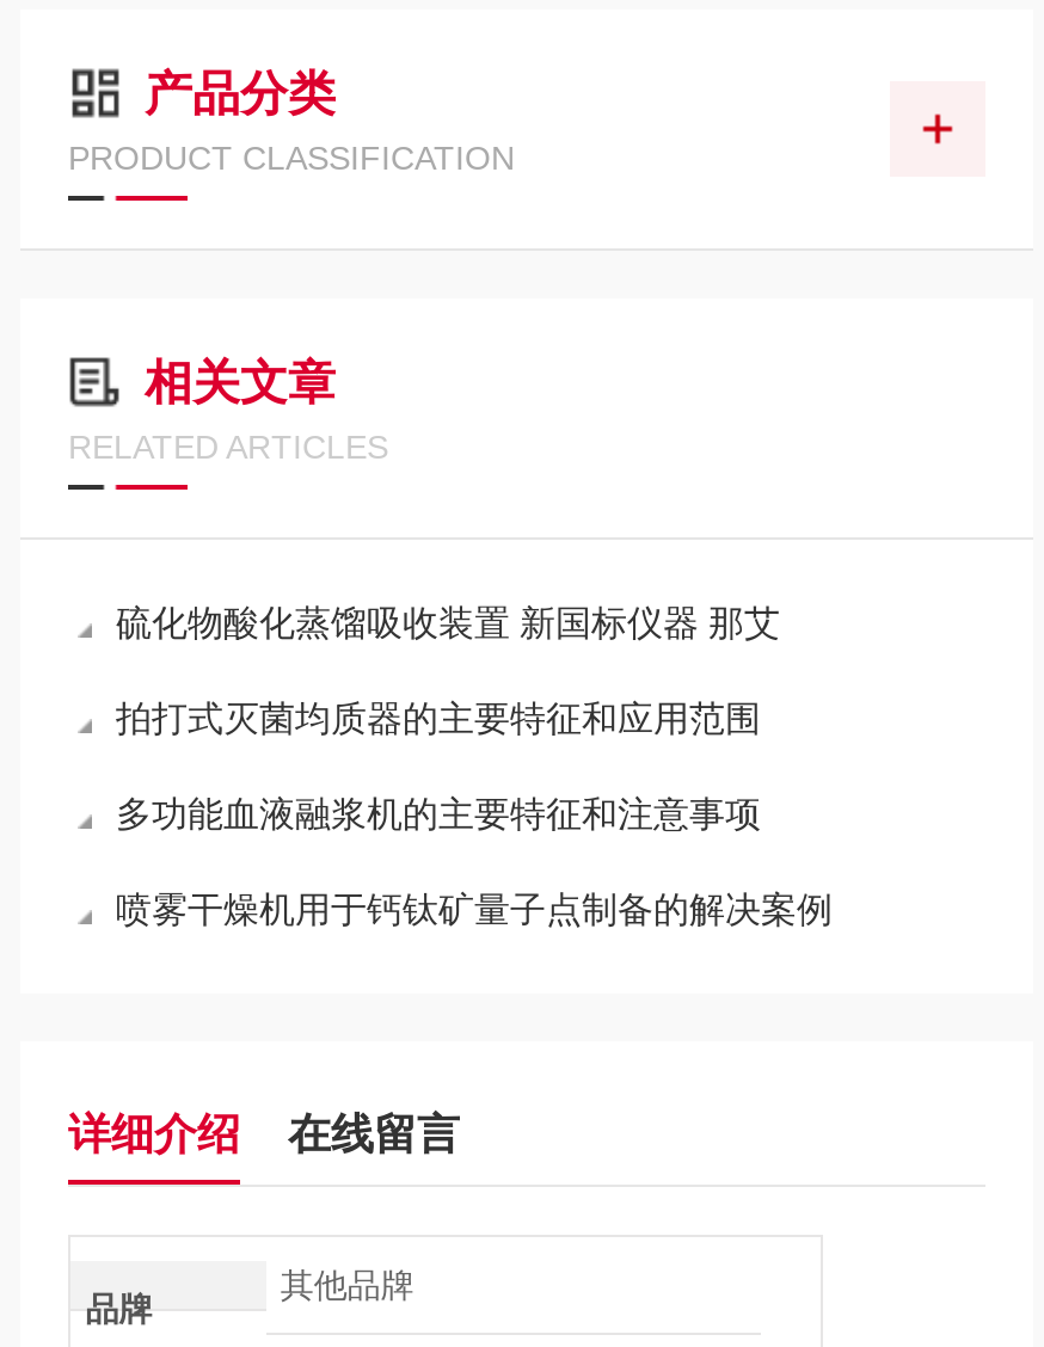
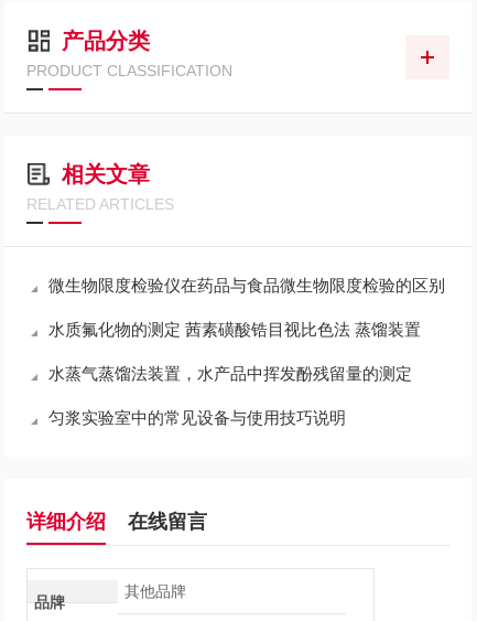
- 硫化物酸化蒸馏吸收装置 新国标仪器 那艾
+ 微生物限度检验仪在药品与食品微生物限度检验的区别

- 拍打式灭菌均质器的主要特征和应用范围
+ 水质氟化物的测定 茜素磺酸锆目视比色法 蒸馏装置

- 多功能血液融浆机的主要特征和注意事项
+ 水蒸气蒸馏法装置，水产品中挥发酚残留量的测定

- 喷雾干燥机用于钙钛矿量子点制备的解决案例
+ 匀浆实验室中的常见设备与使用技巧说明
